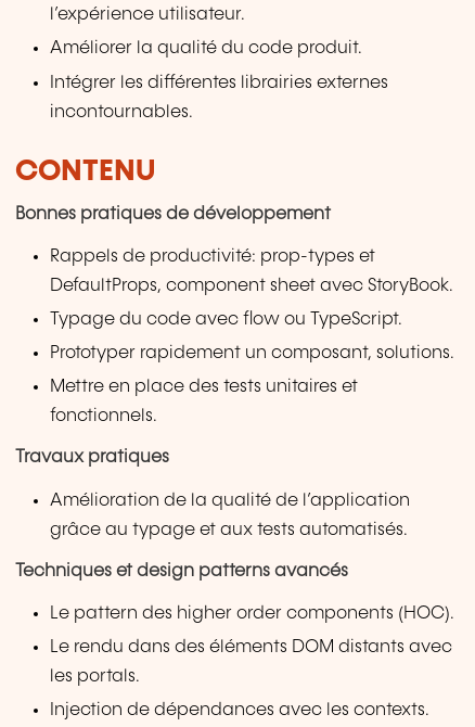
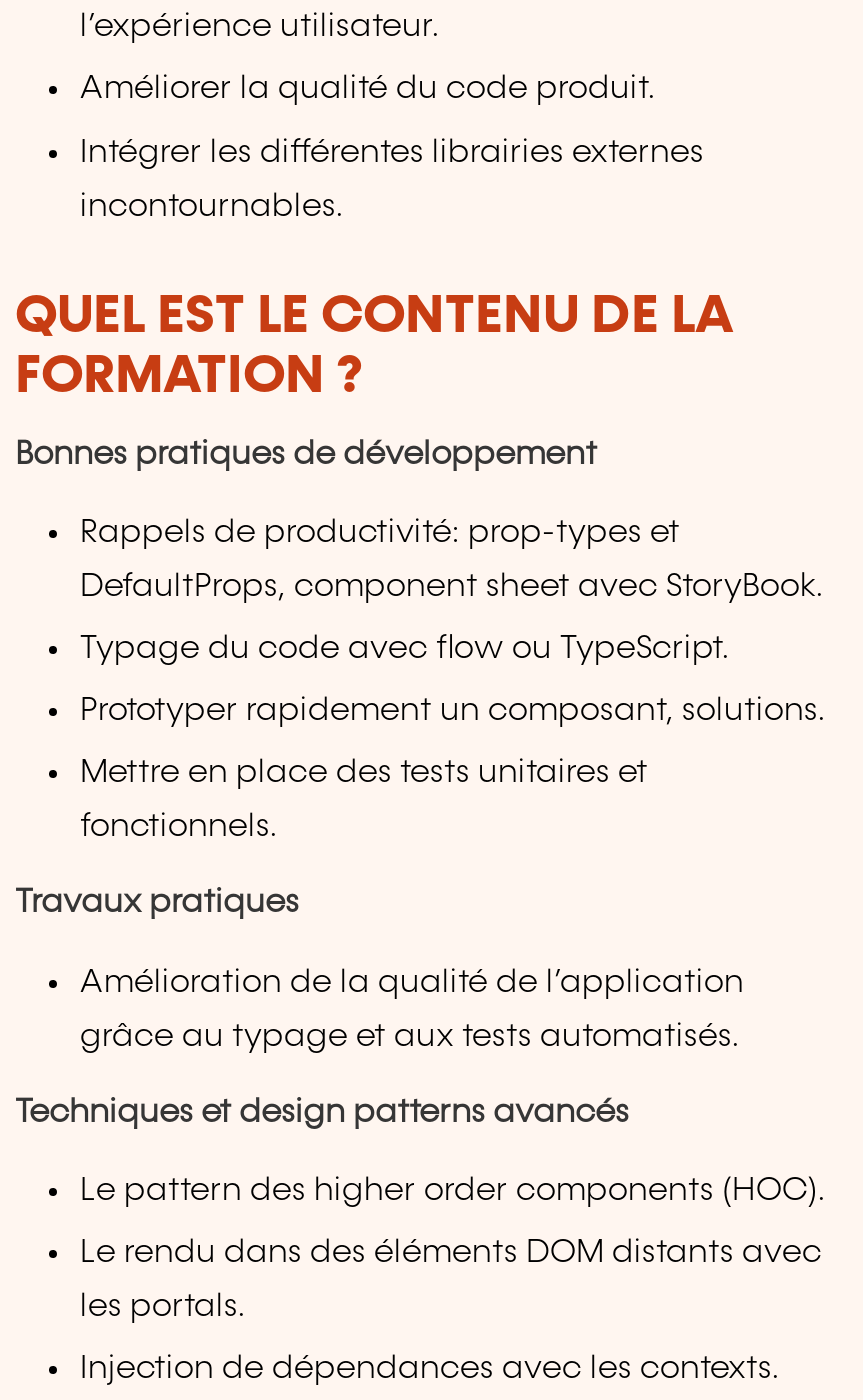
- CONTENU
+ QUEL EST LE CONTENU DE LA
+ FORMATION ?
